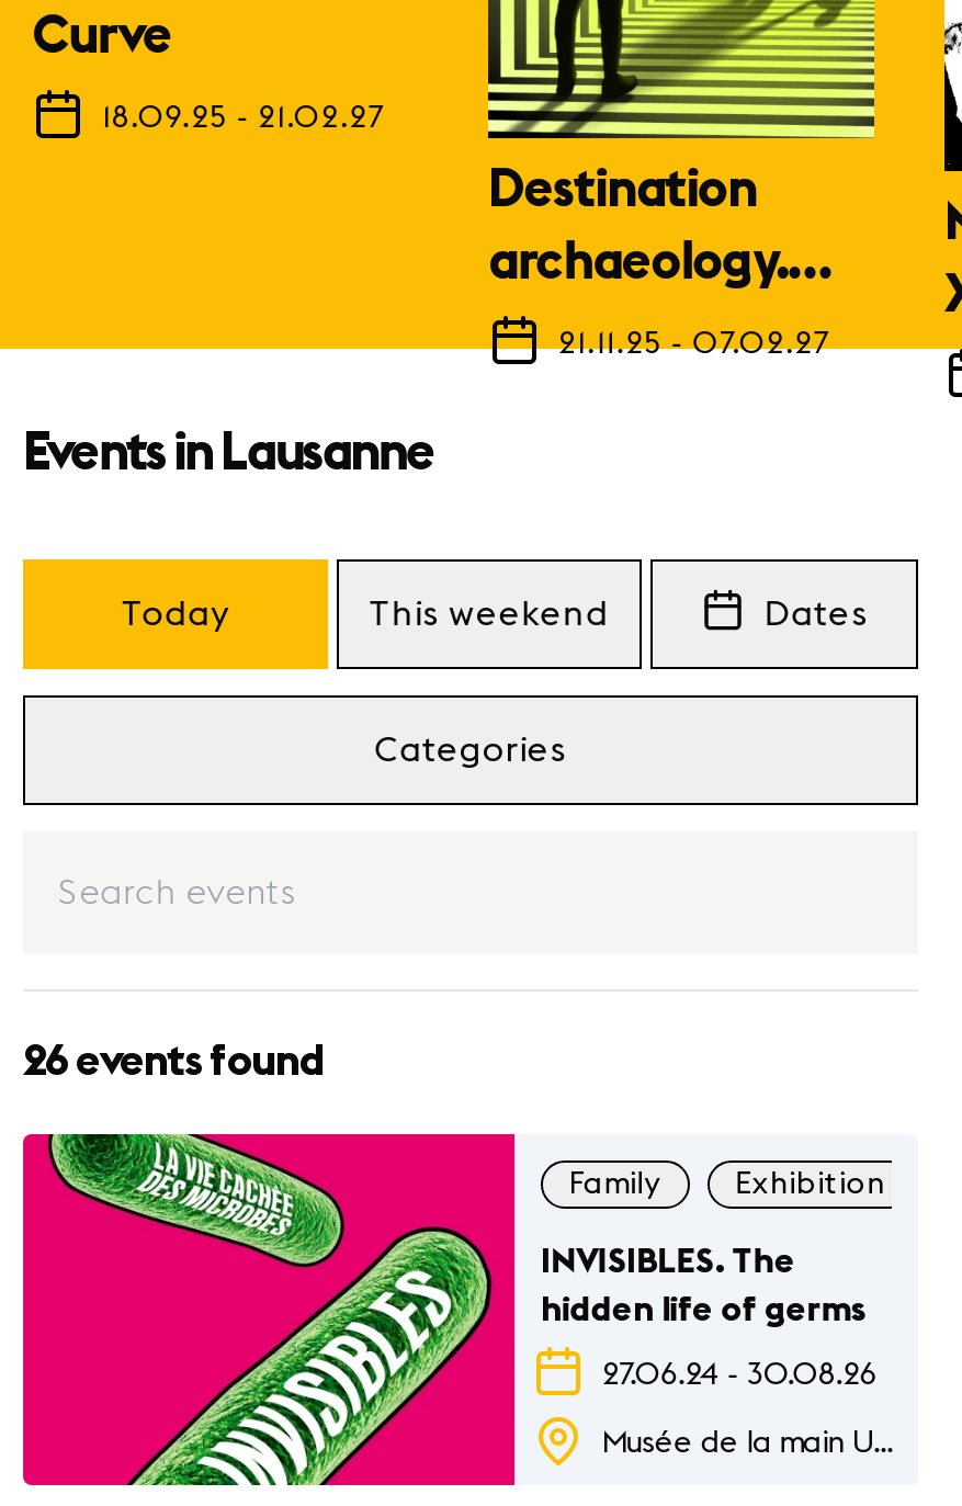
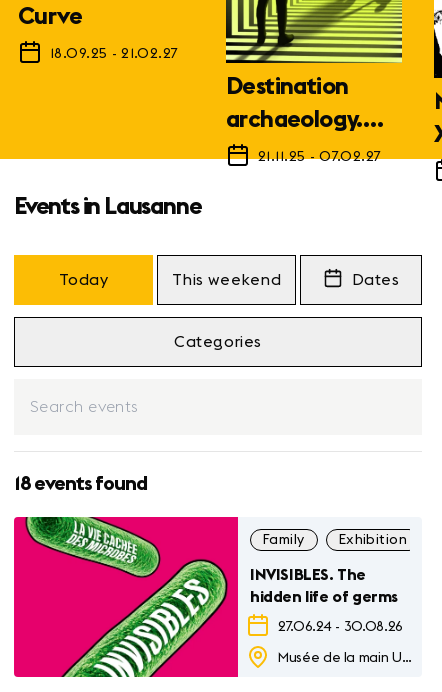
- 26 events found
+ 18 events found
